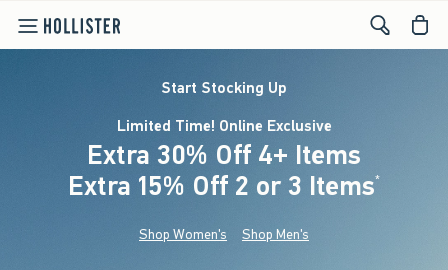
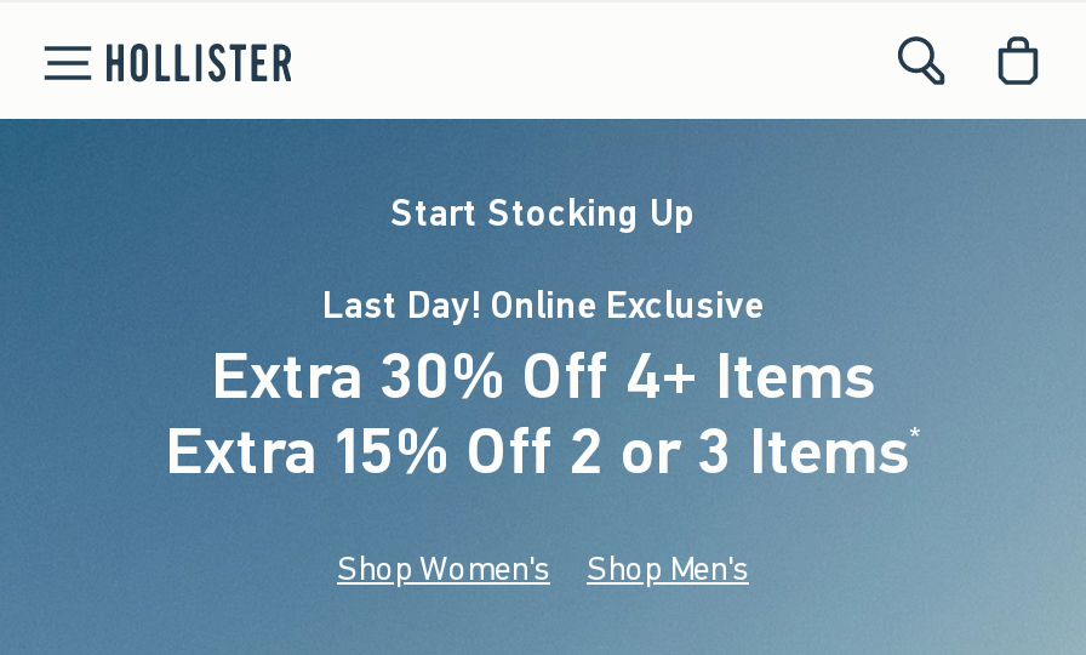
- Limited Time! Online Exclusive
+ Last Day! Online Exclusive
